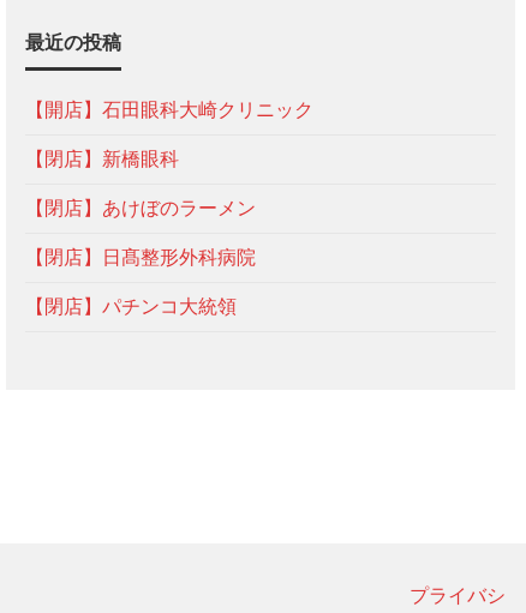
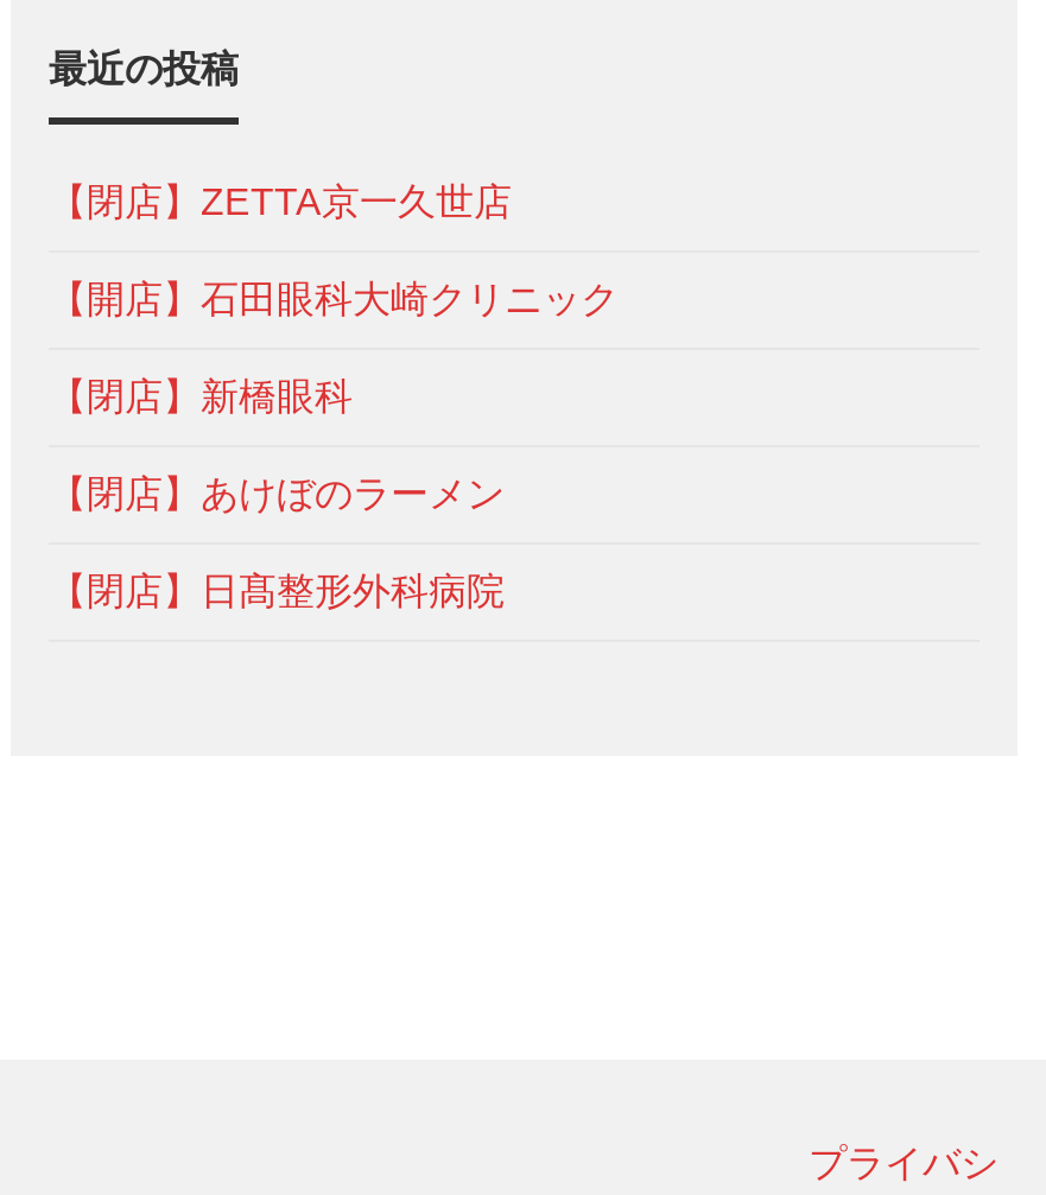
+ 【閉店】ZETTA京一久世店

moved down: 【開店】石田眼科大崎クリニック | 【閉店】新橋眼科 | 【閉店】あけぼのラーメン | 【閉店】日髙整形外科病院

- 【閉店】パチンコ大統領
